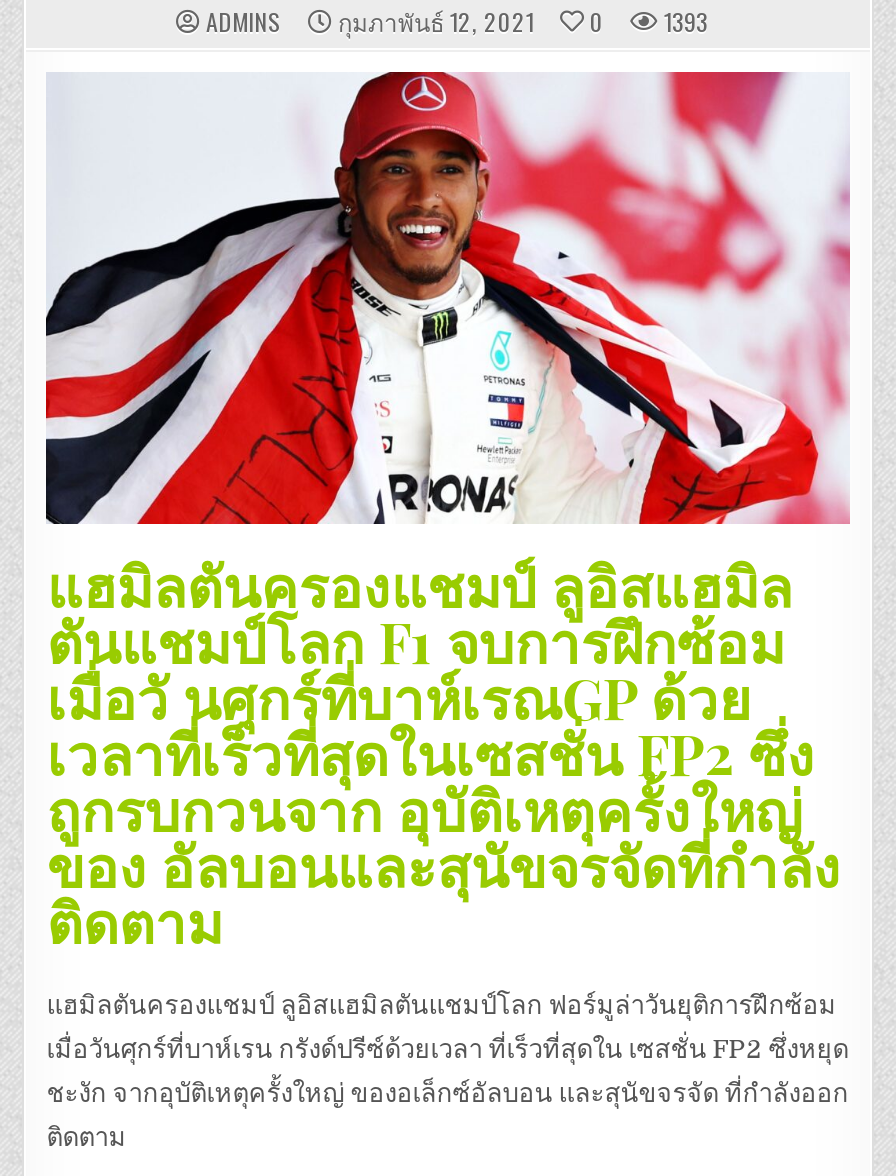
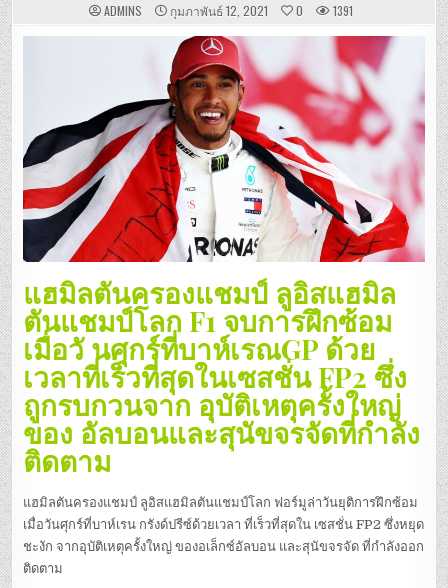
- ADMINS กุมภาพันธ์ 12, 2021 0 1393
+ ADMINS กุมภาพันธ์ 12, 2021 0 1391
